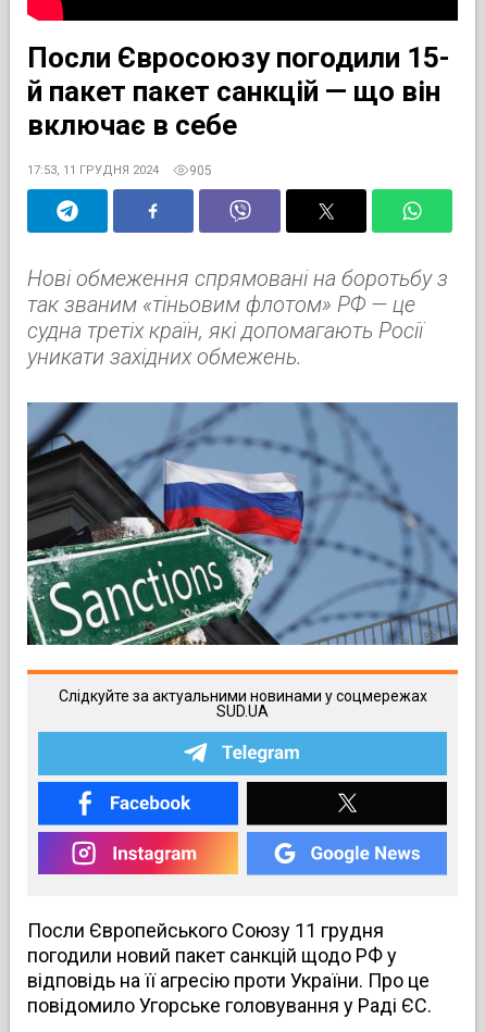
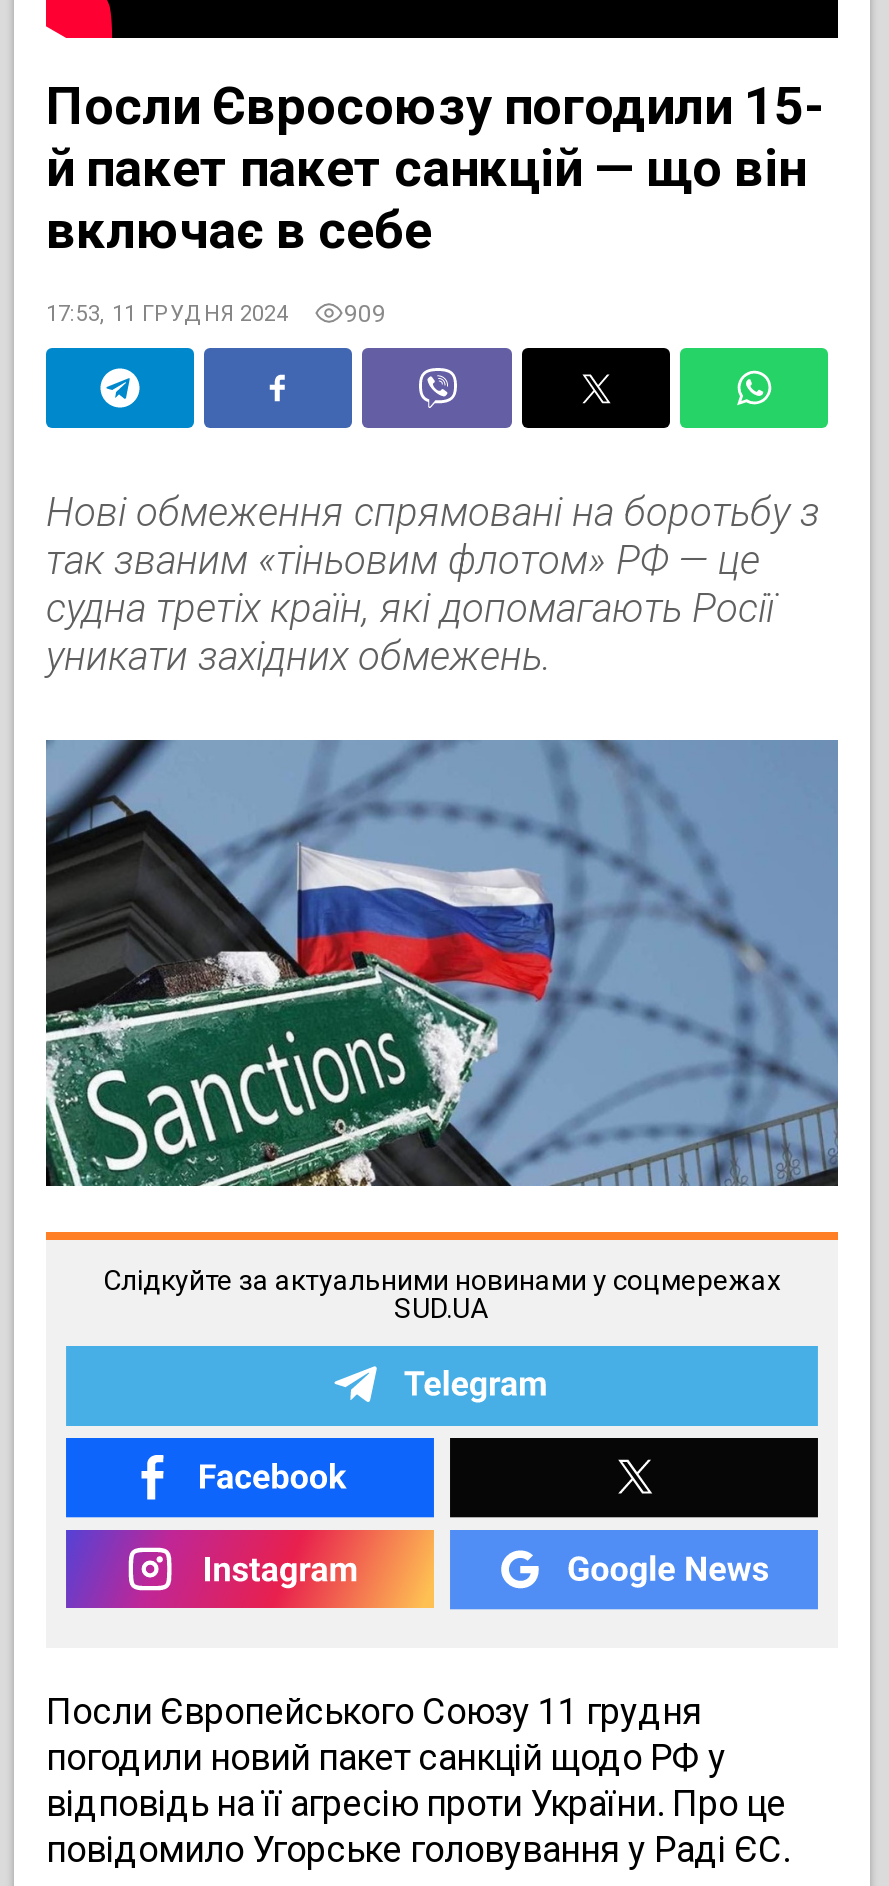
- 17:53, 11 ГРУДНЯ 2024 905
+ 17:53, 11 ГРУДНЯ 2024 909
